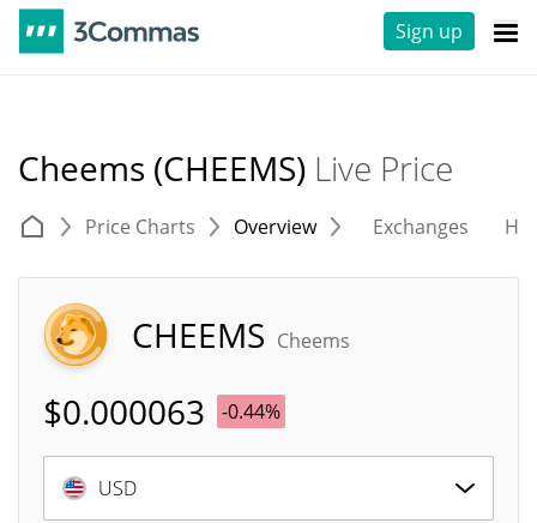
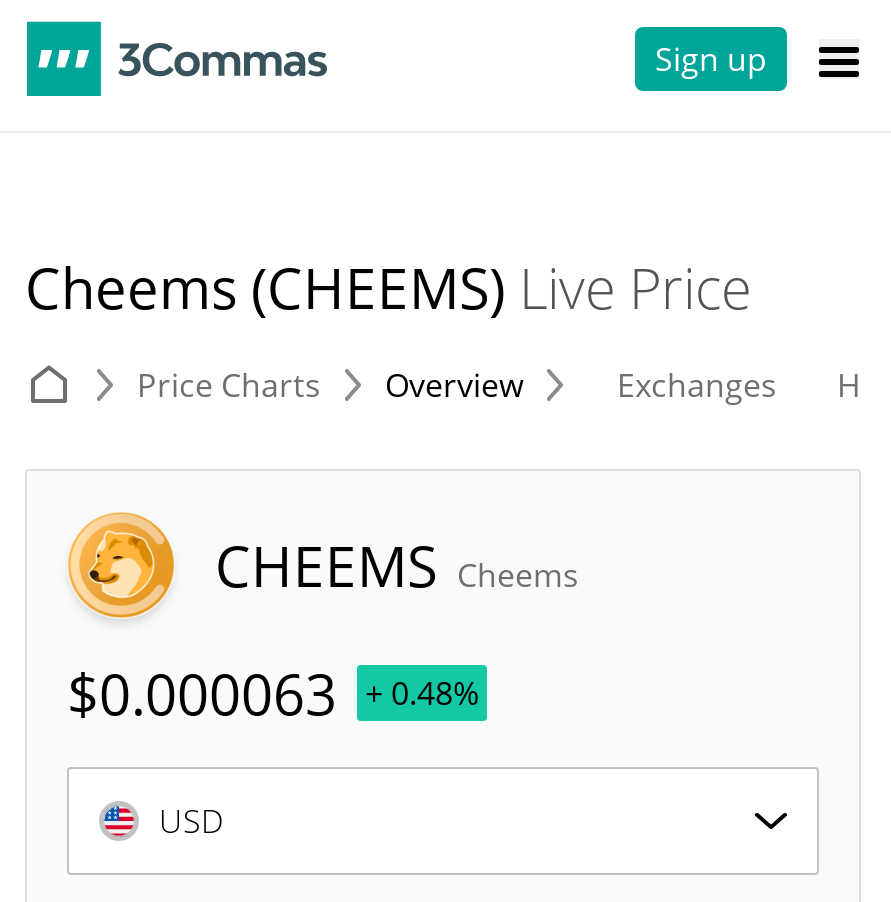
- $0.000063 -0.44%
+ $0.000063 + 0.48%
